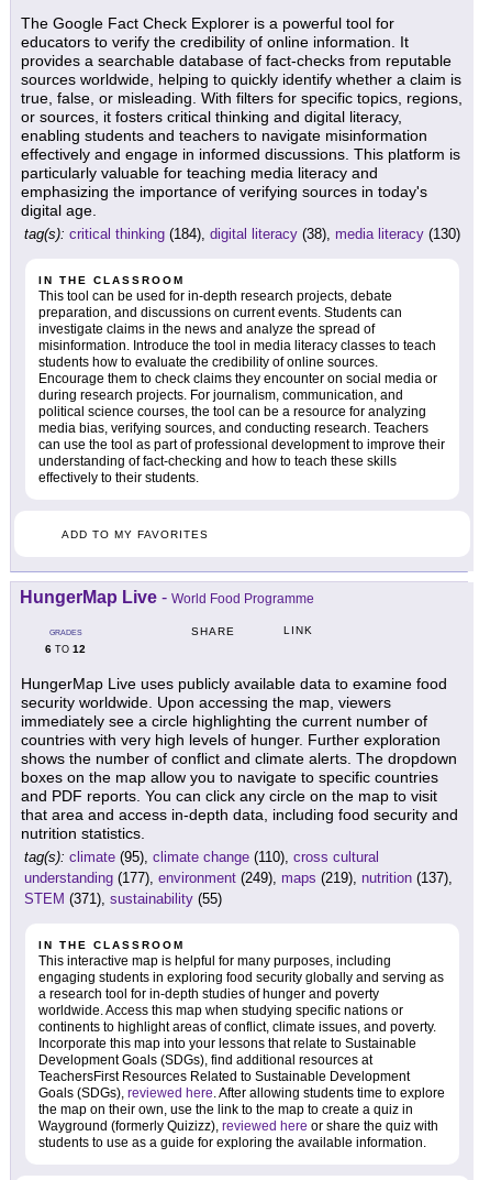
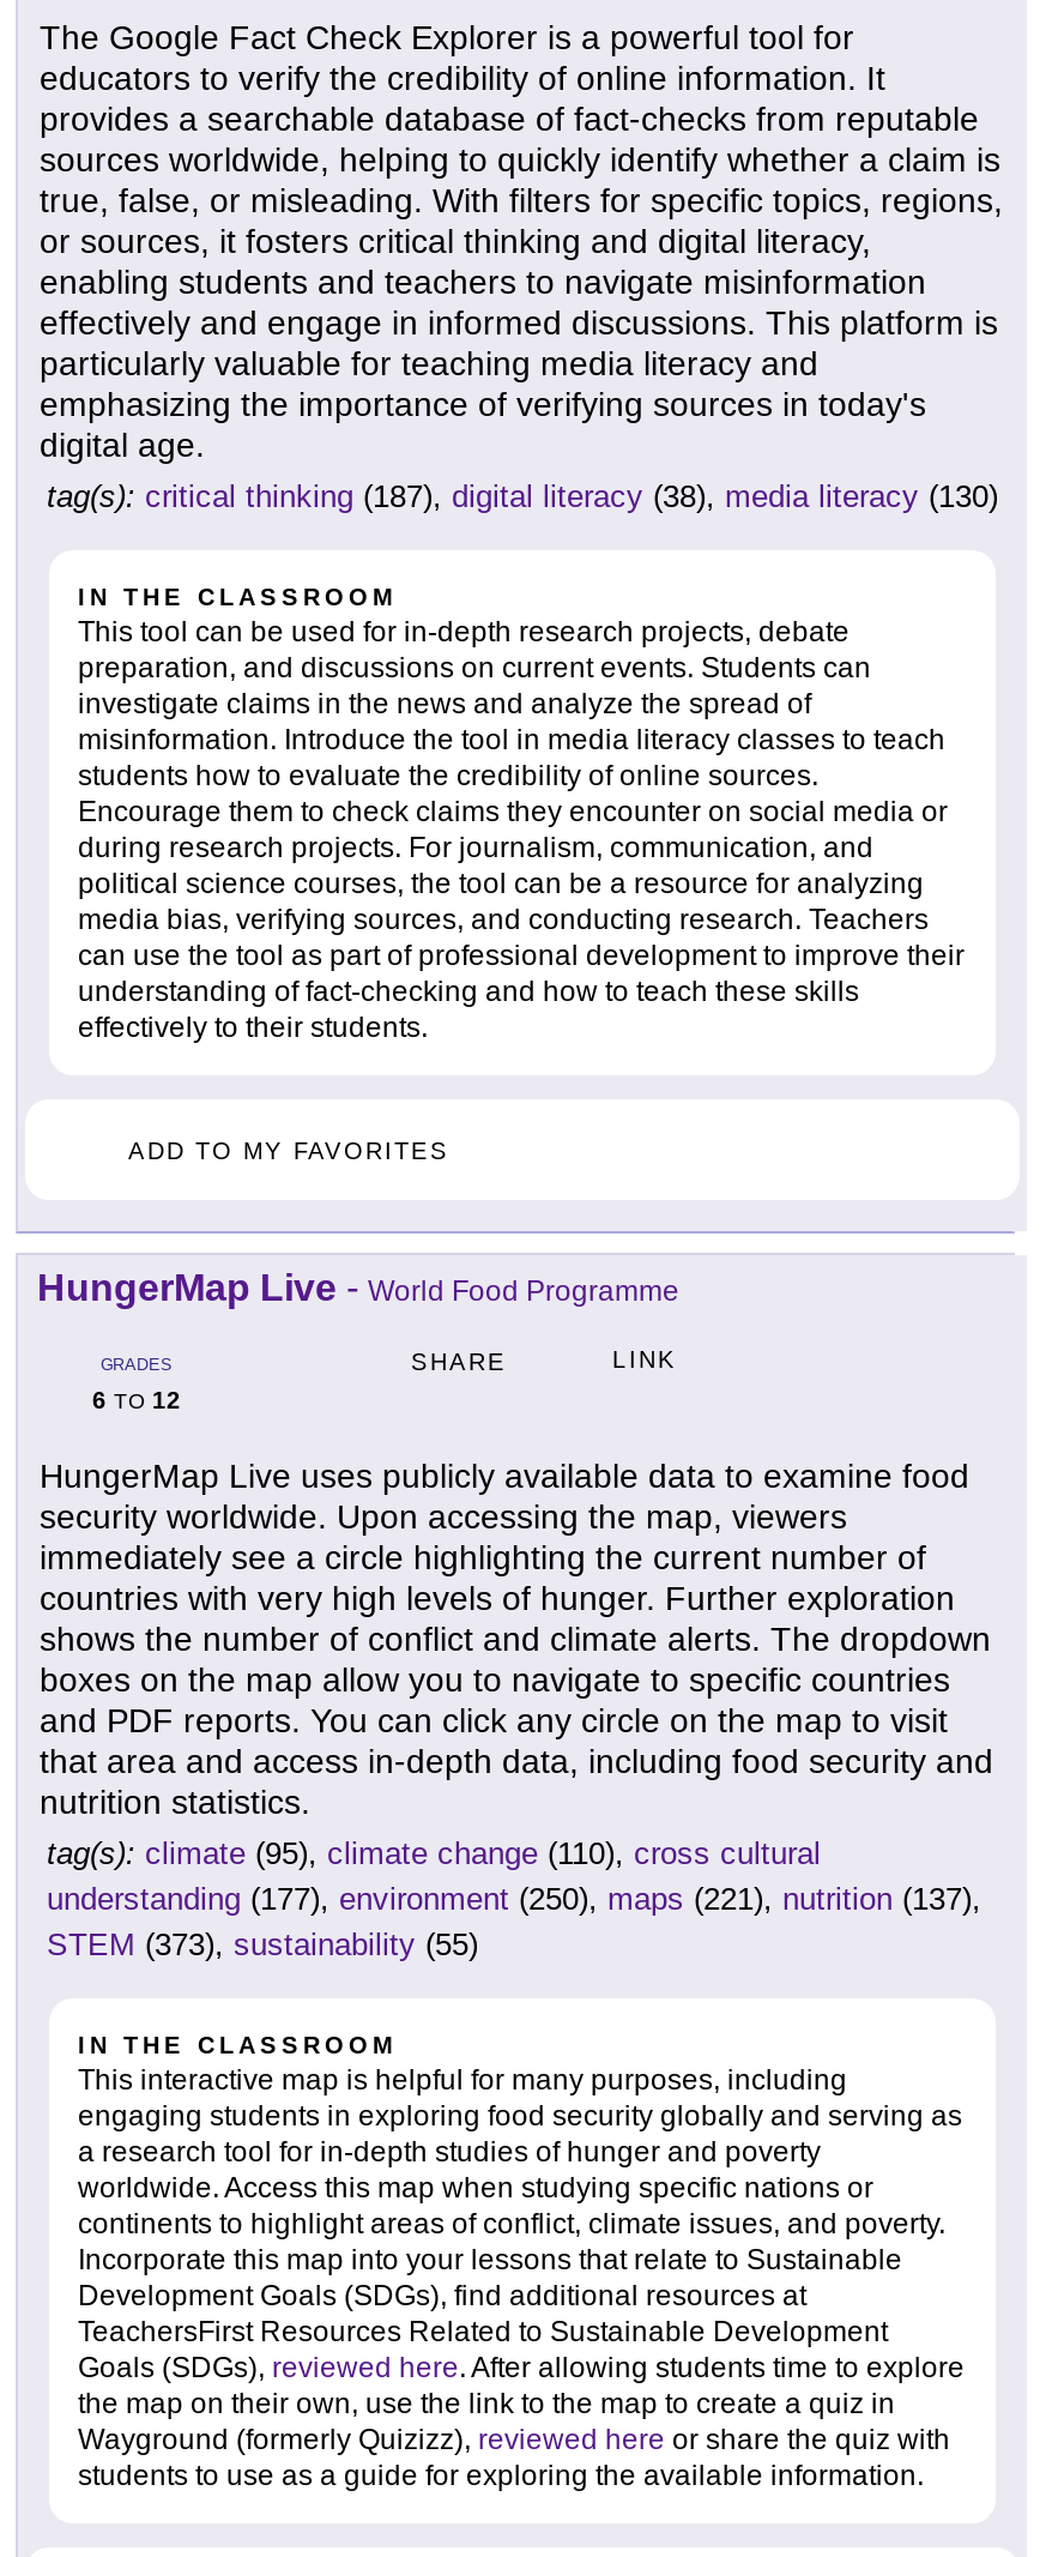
- tag(s): critical thinking (184), digital literacy (38), media literacy (130)
+ tag(s): critical thinking (187), digital literacy (38), media literacy (130)

- understanding (177), environment (249), maps (219), nutrition (137),
+ understanding (177), environment (250), maps (221), nutrition (137),

- STEM (371), sustainability (55)
+ STEM (373), sustainability (55)
